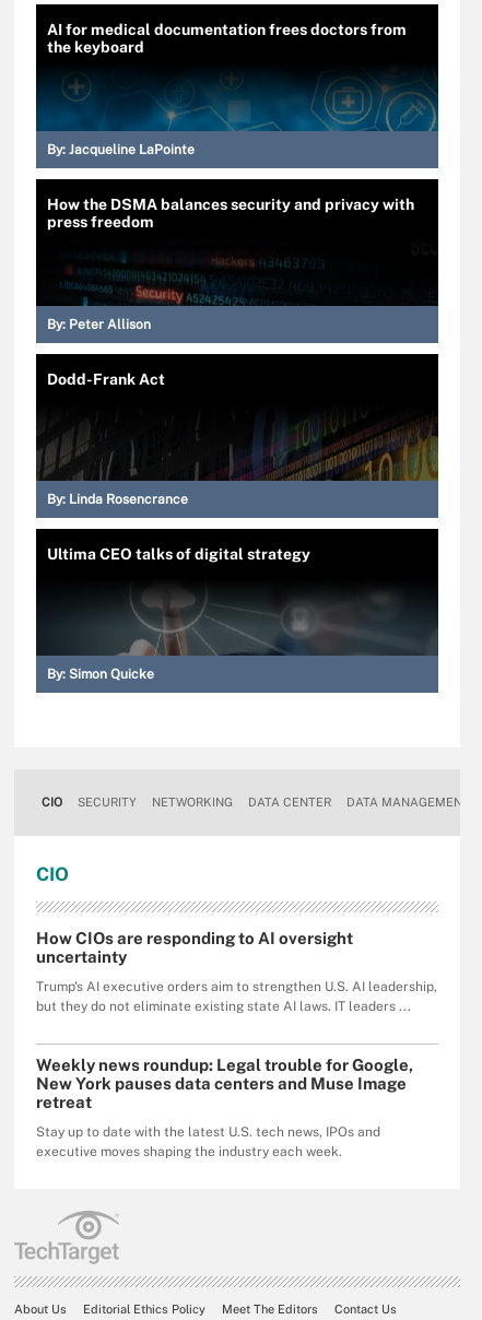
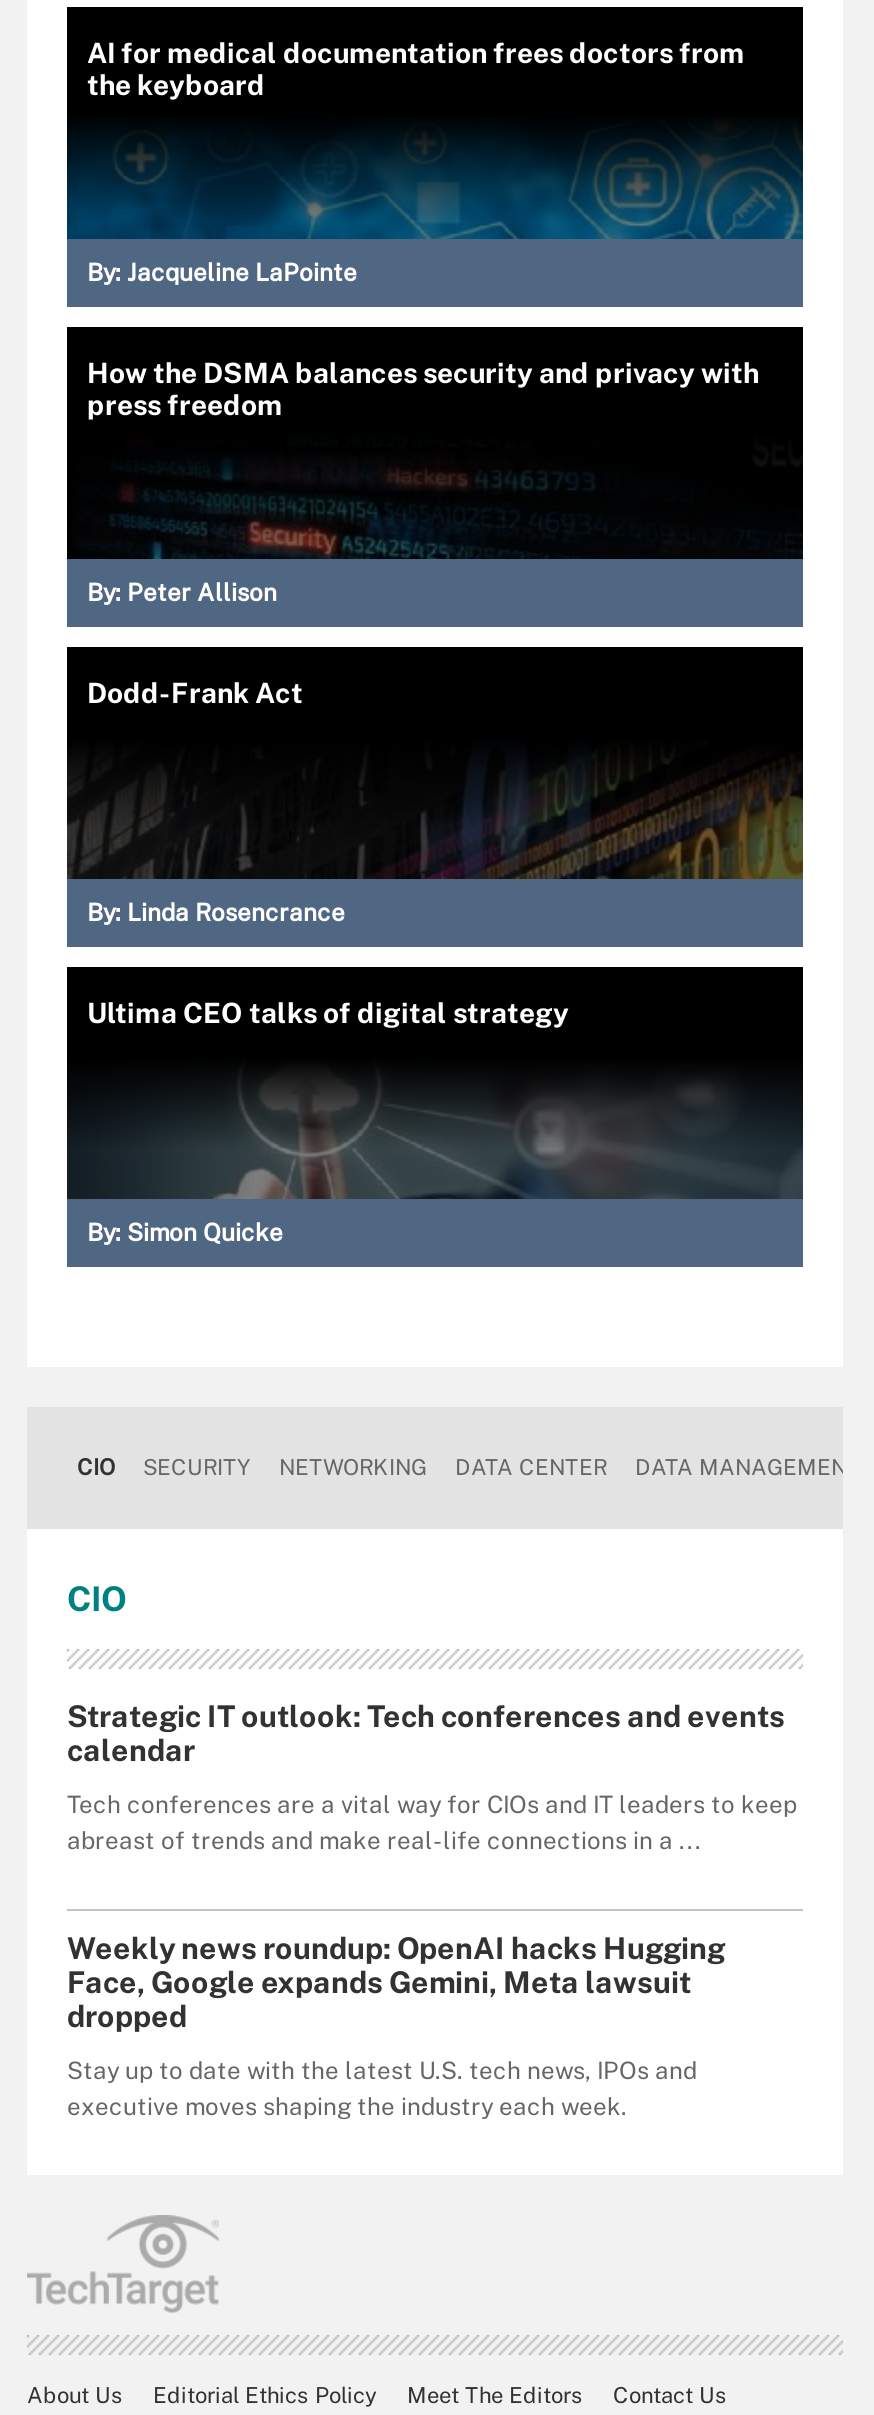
- How CIOs are responding to AI oversight
- uncertainty
+ Strategic IT outlook: Tech conferences and events
+ calendar

- Trump's AI executive orders aim to strengthen U.S. AI leadership,
- but they do not eliminate existing state AI laws. IT leaders ...
+ Tech conferences are a vital way for CIOs and IT leaders to keep
+ abreast of trends and make real-life connections in a ...

- Weekly news roundup: Legal trouble for Google,
- New York pauses data centers and Muse Image
- retreat
+ Weekly news roundup: OpenAI hacks Hugging
+ Face, Google expands Gemini, Meta lawsuit
+ dropped
